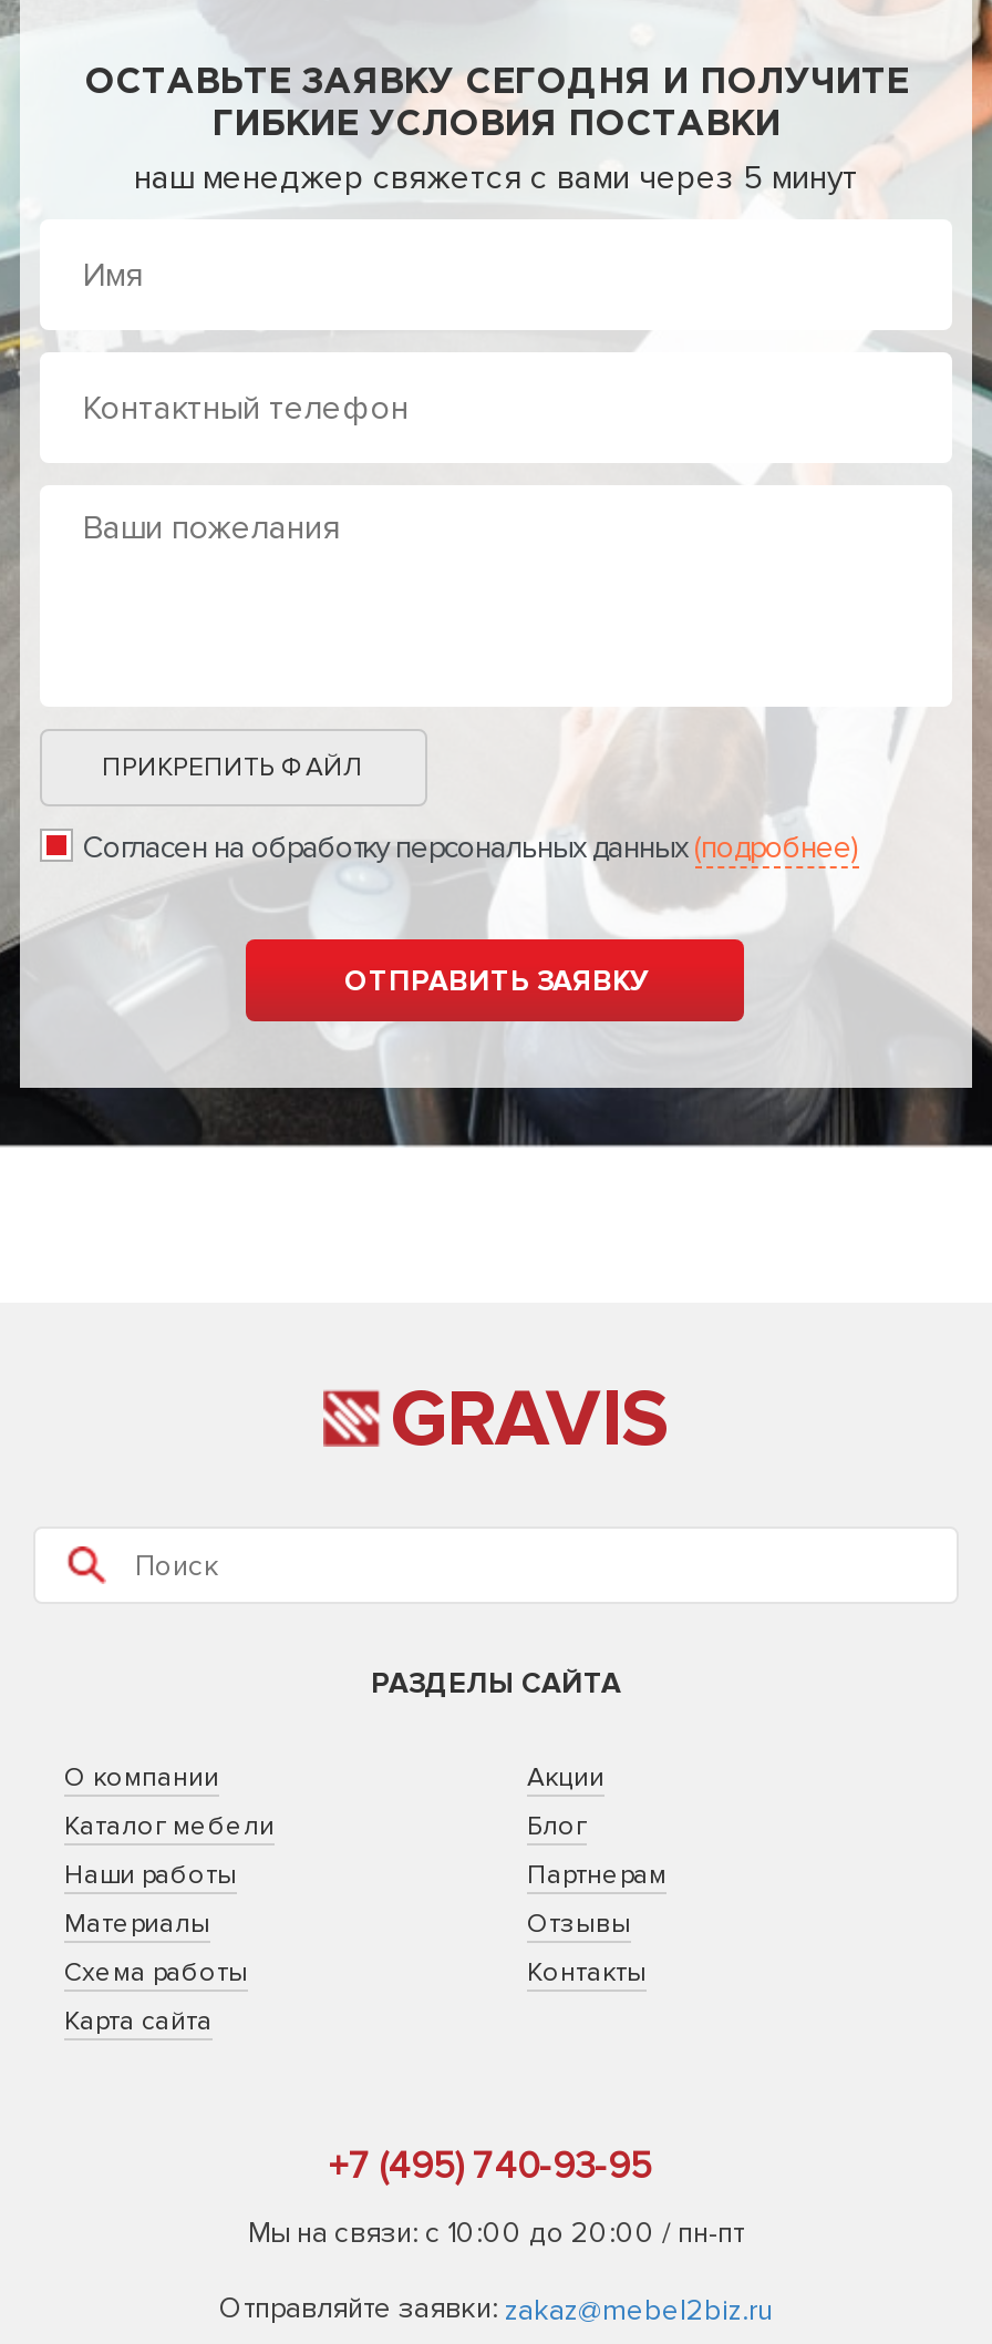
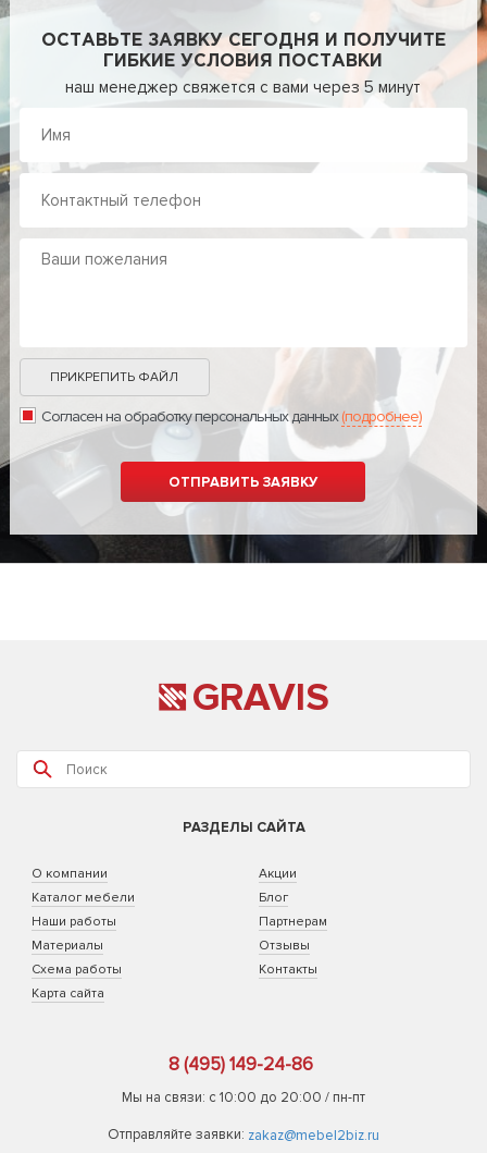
- +7 (495) 740-93-95
+ 8 (495) 149-24-86
